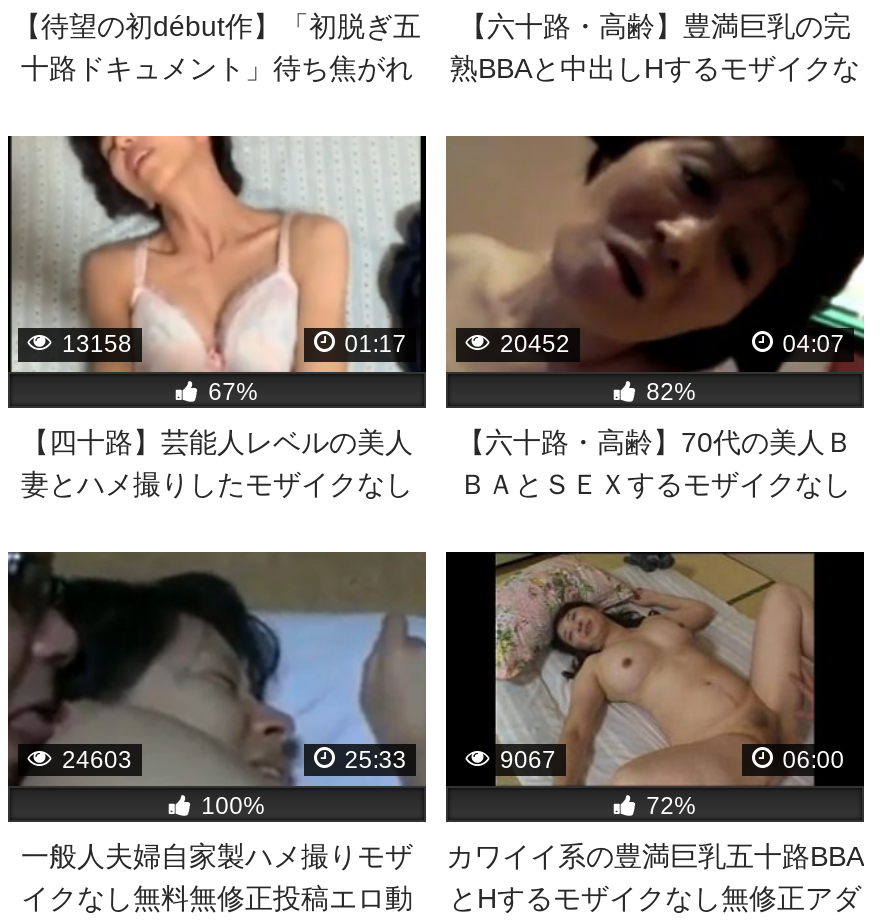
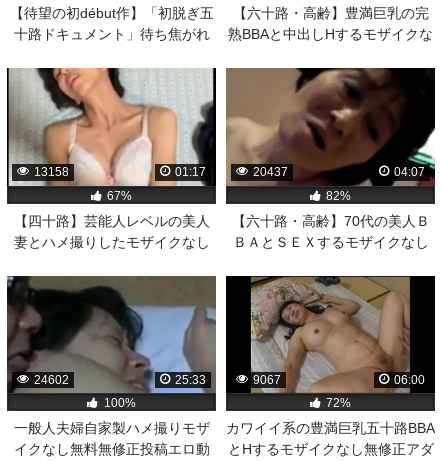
- 20452
+ 20437

- 24603
+ 24602
